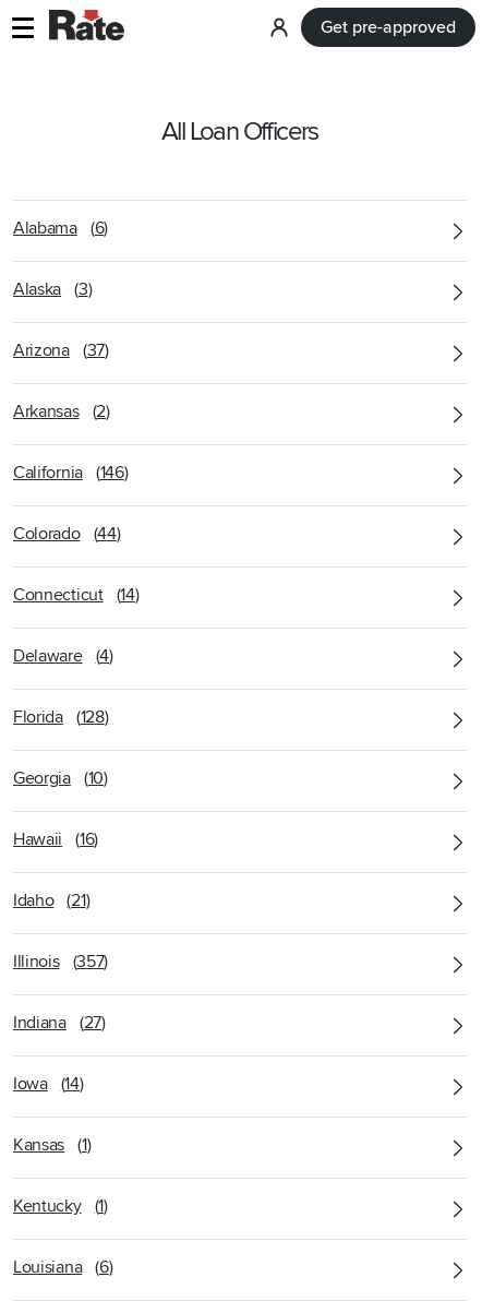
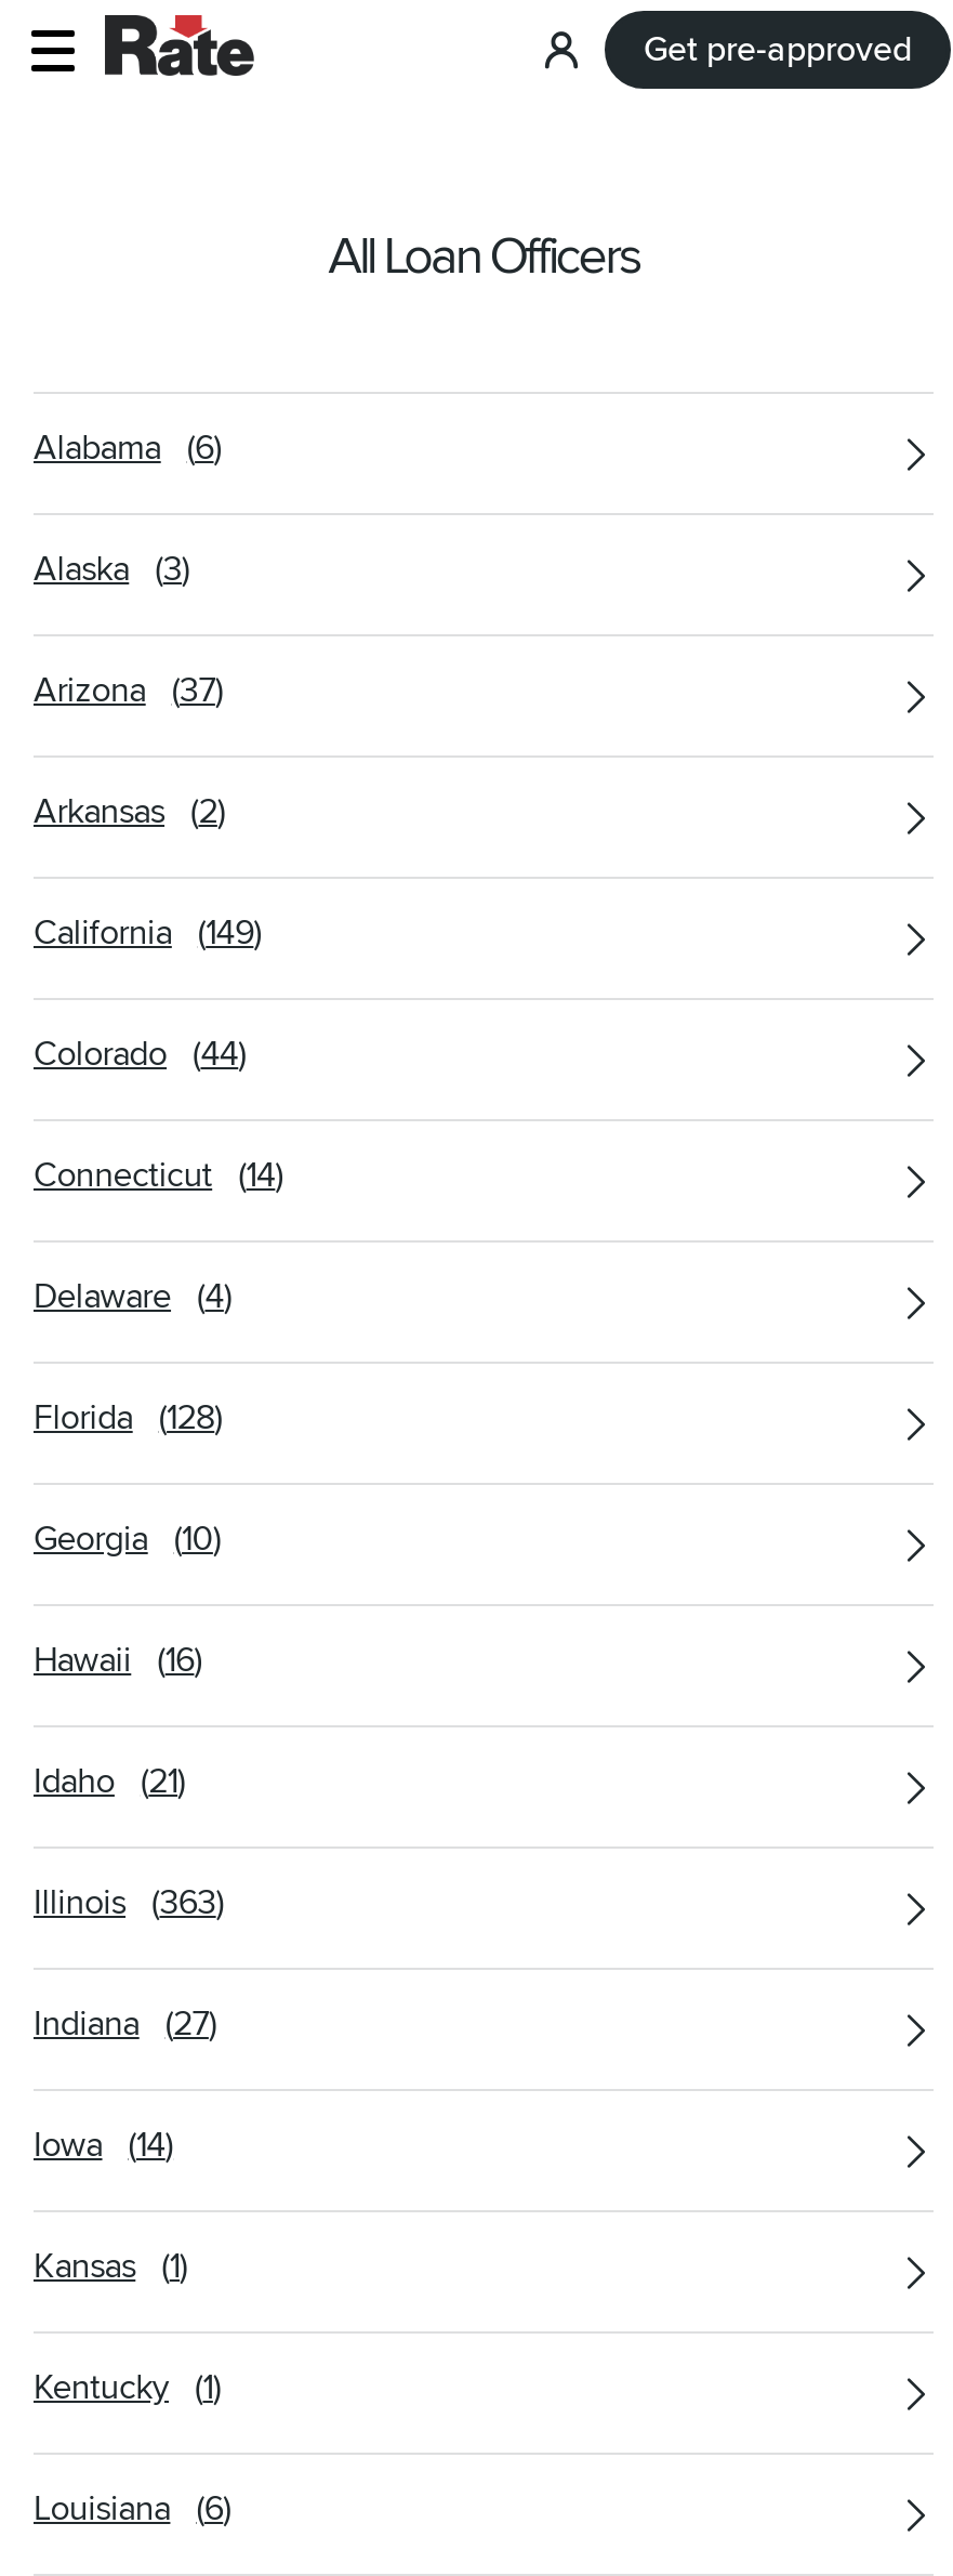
- California (146)
+ California (149)

- Illinois (357)
+ Illinois (363)
